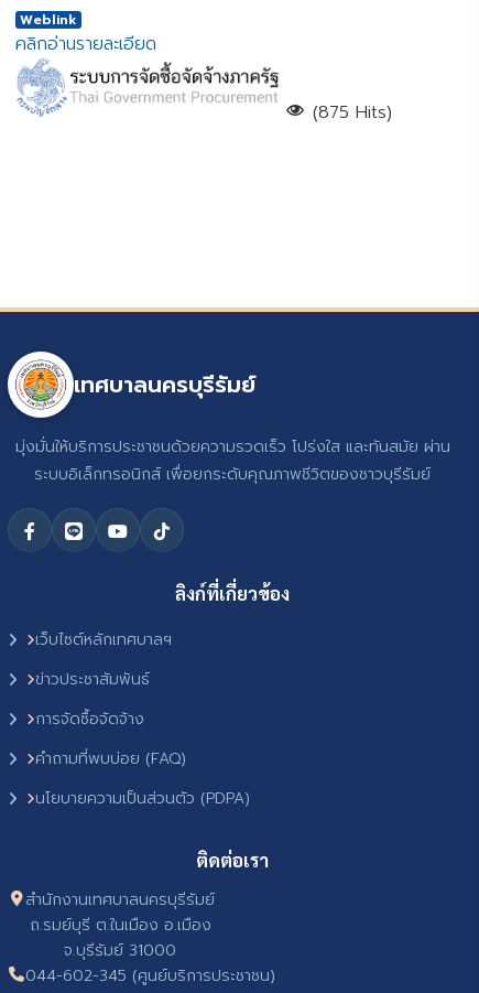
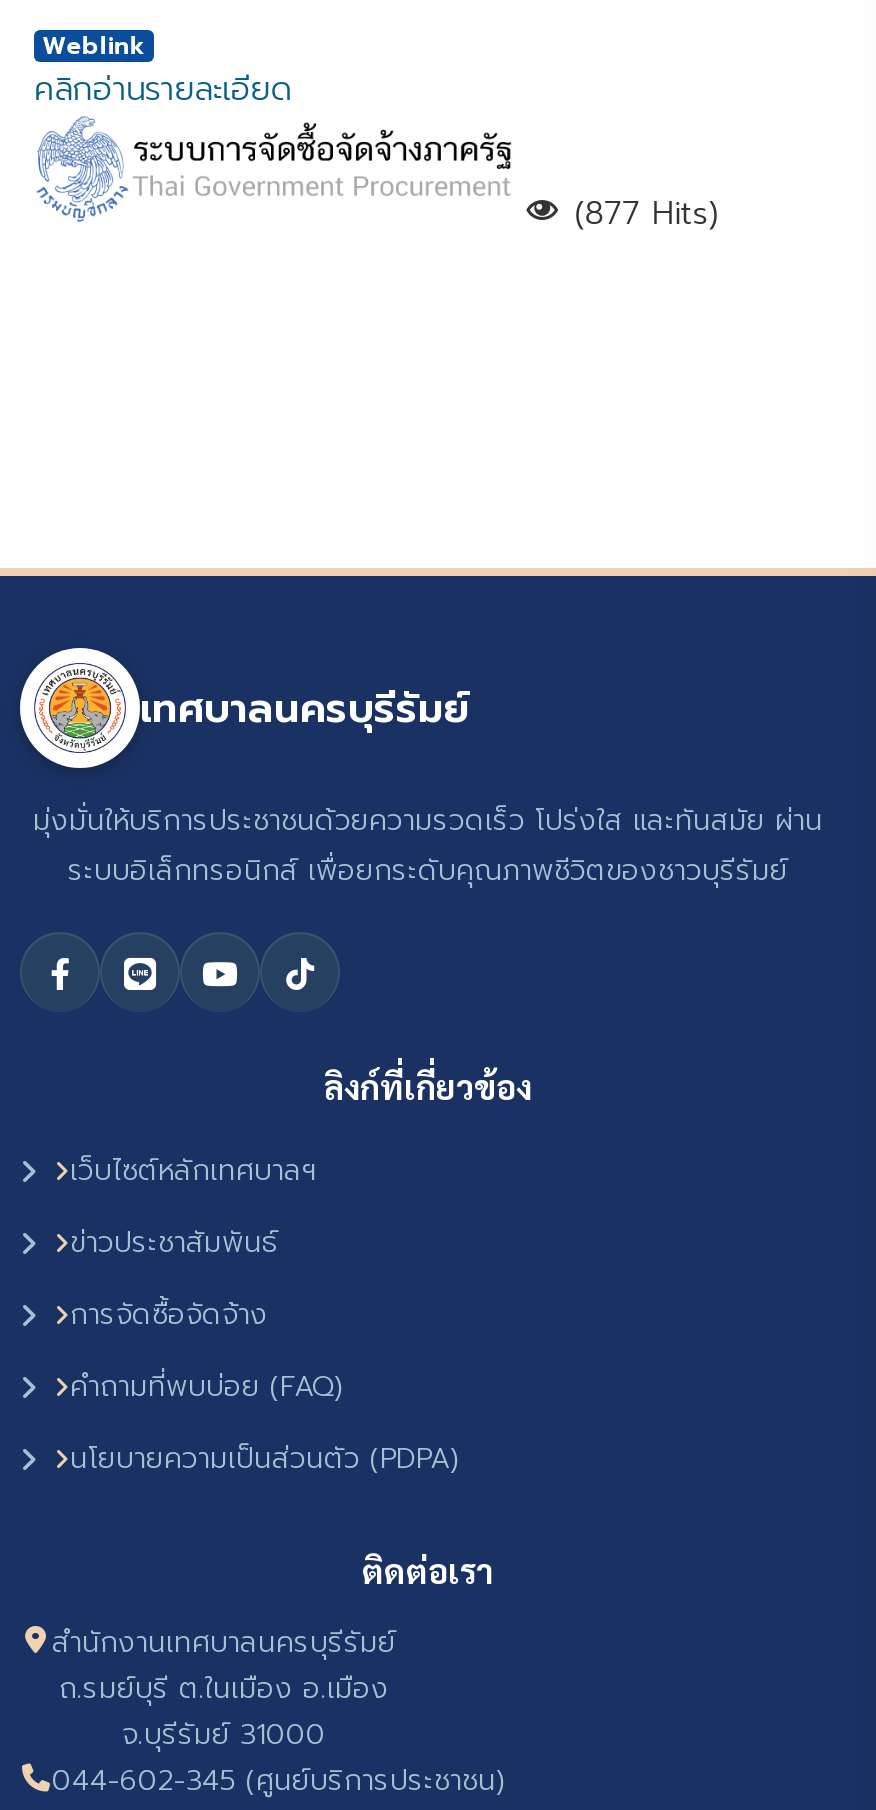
- (875 Hits)
+ (877 Hits)
